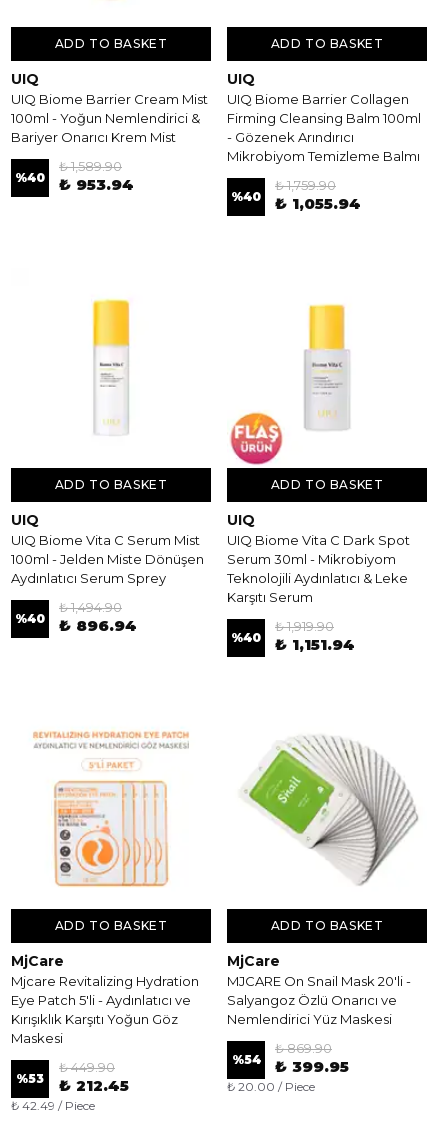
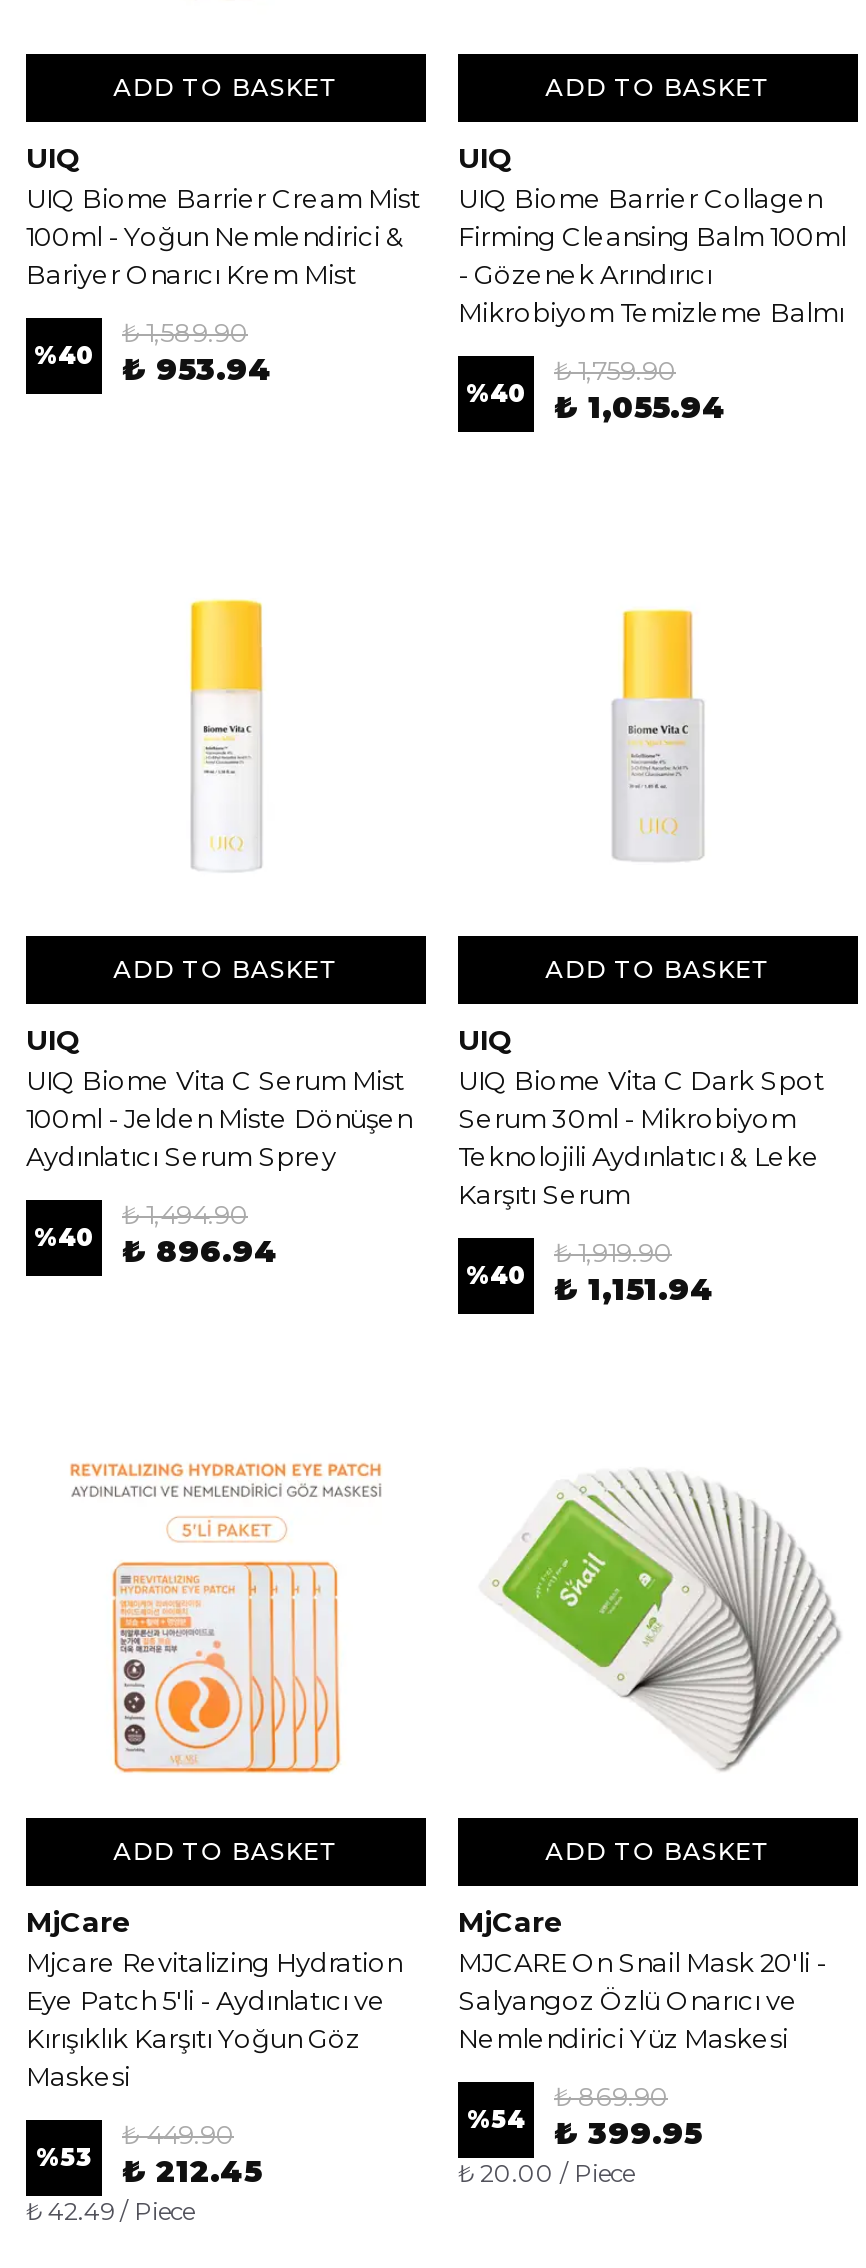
- [image]
